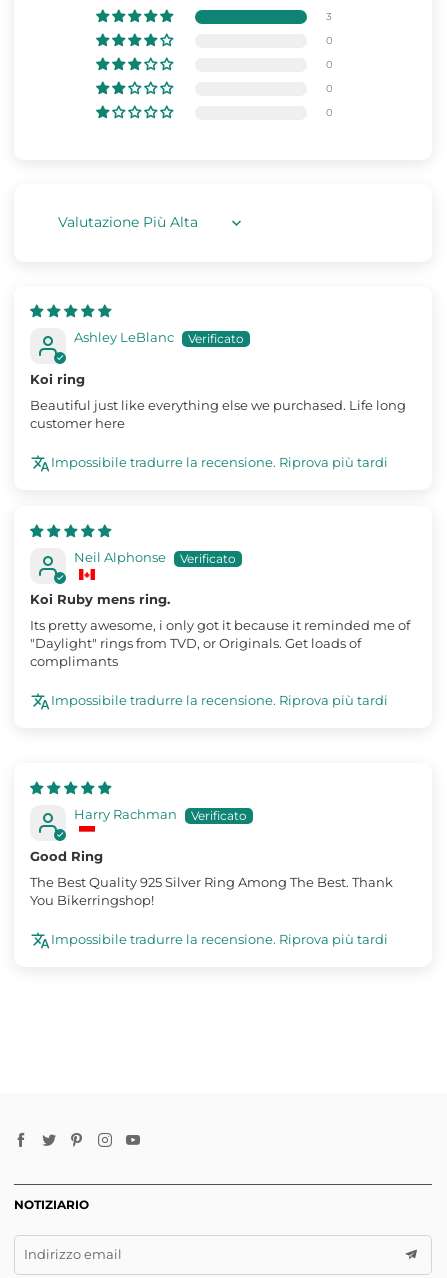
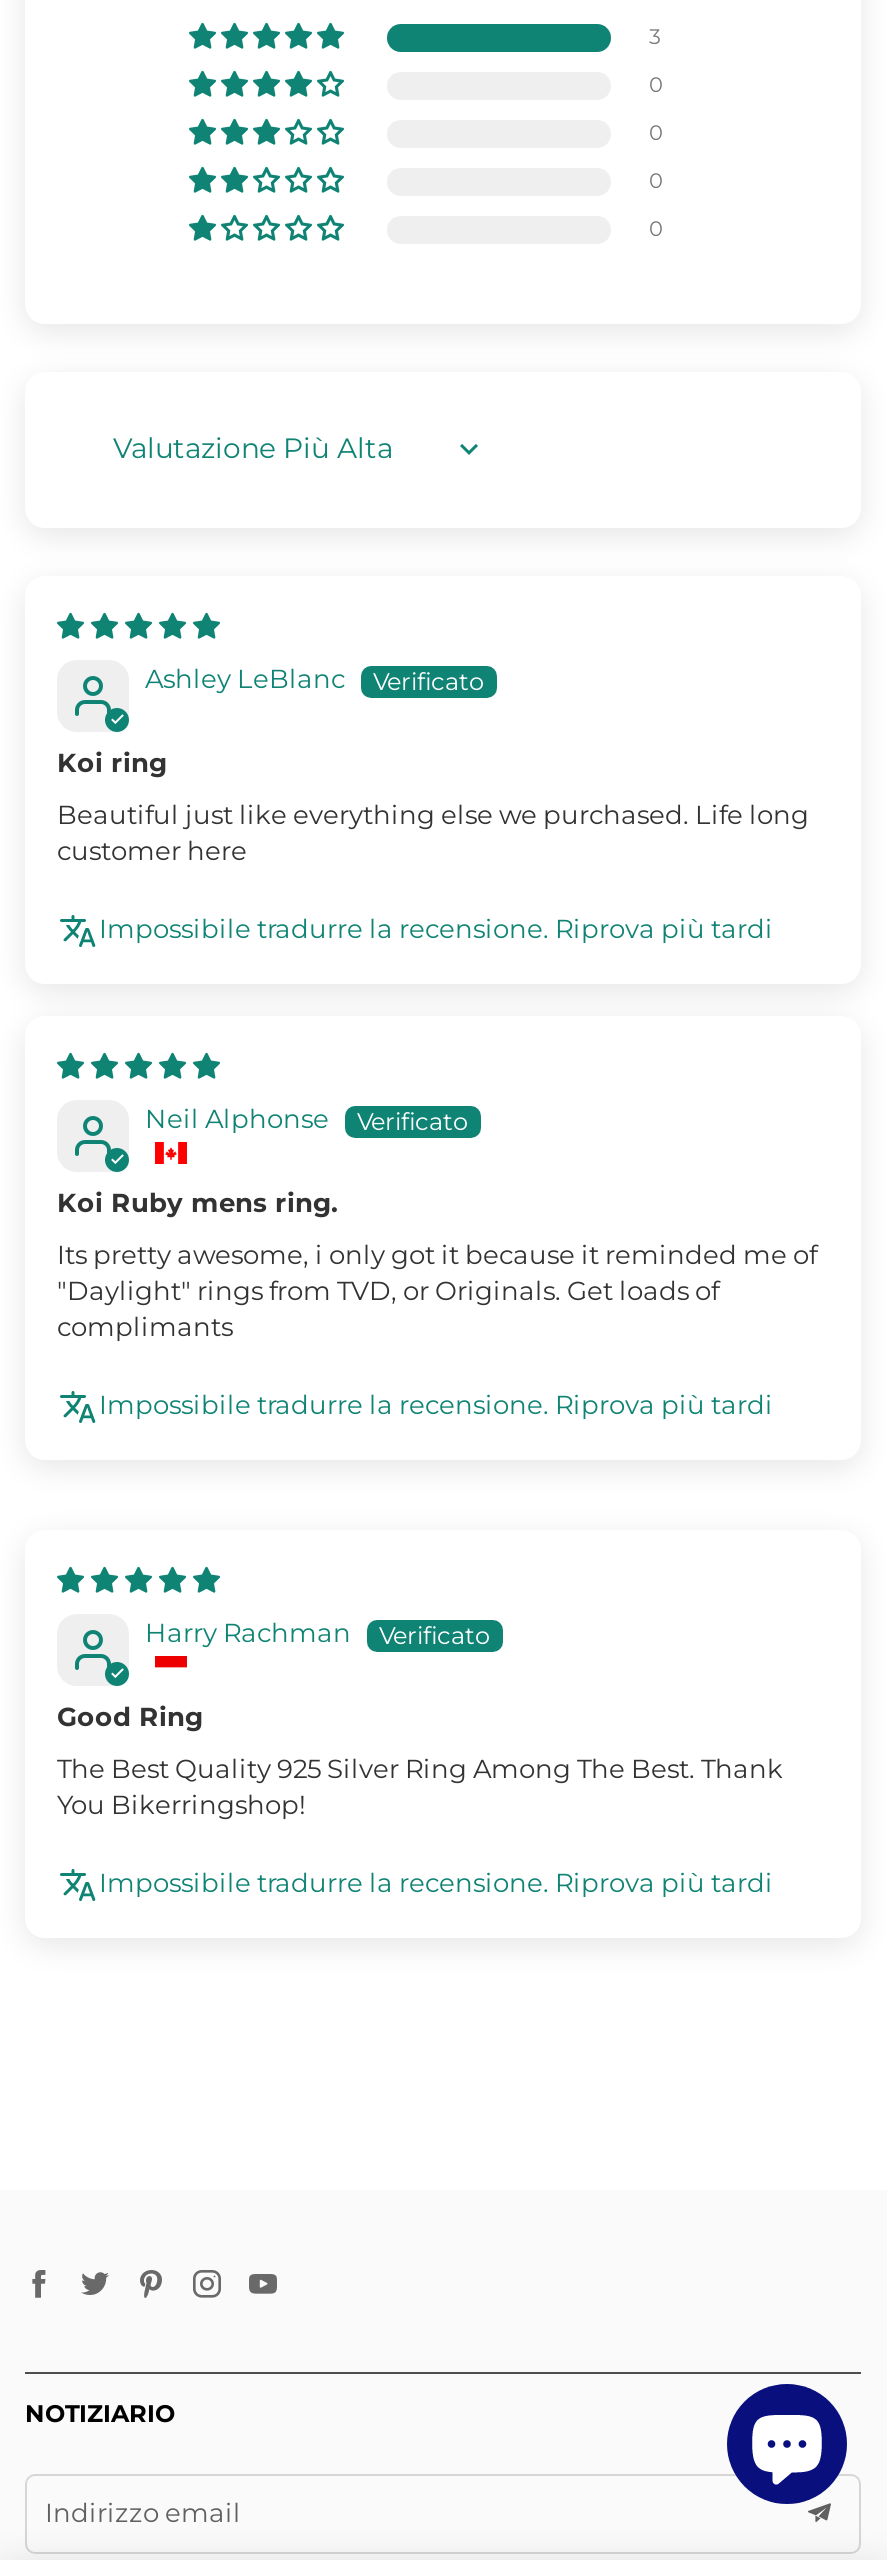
+ [image]
